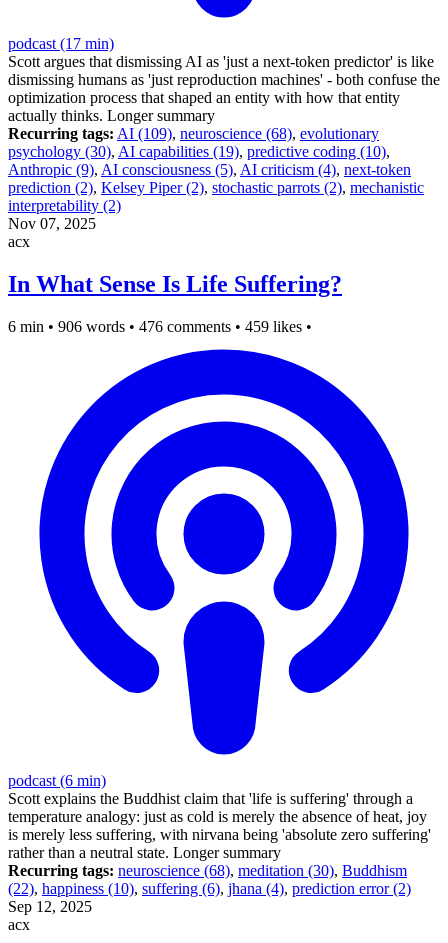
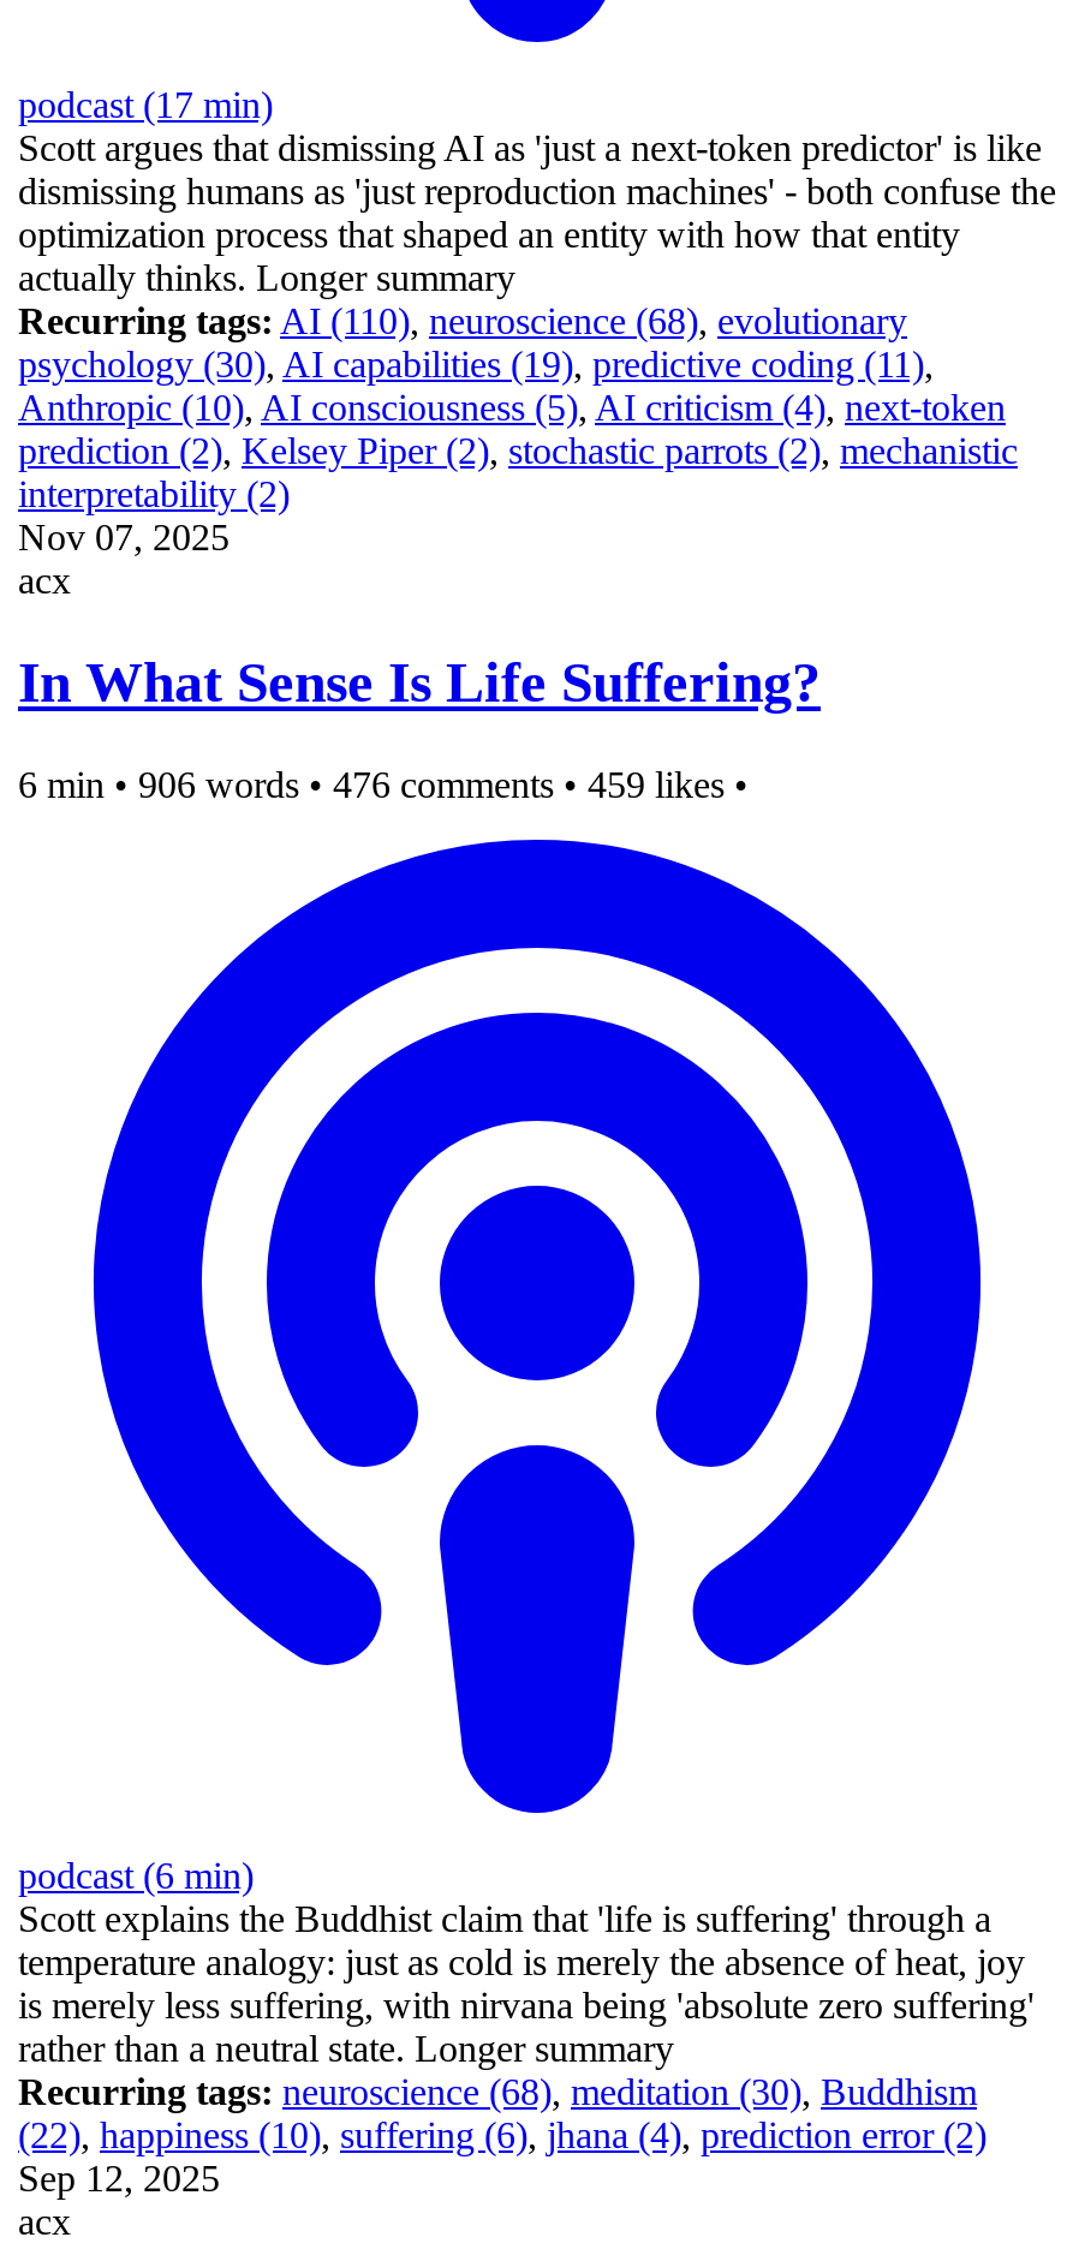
- Recurring tags: AI (109), neuroscience (68), evolutionary
+ Recurring tags: AI (110), neuroscience (68), evolutionary

- psychology (30), AI capabilities (19), predictive coding (10),
+ psychology (30), AI capabilities (19), predictive coding (11),

- Anthropic (9), AI consciousness (5), AI criticism (4), next-token
+ Anthropic (10), AI consciousness (5), AI criticism (4), next-token
